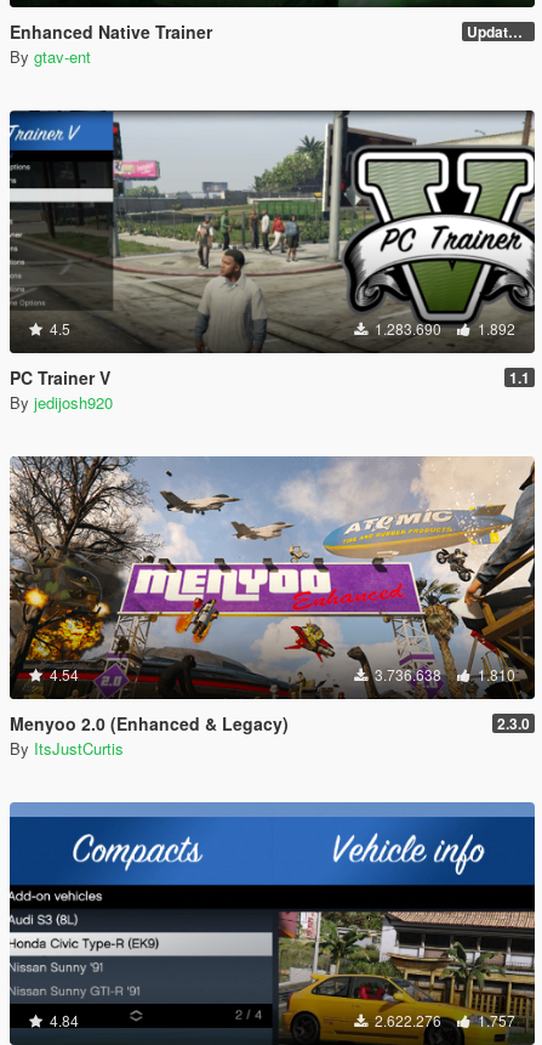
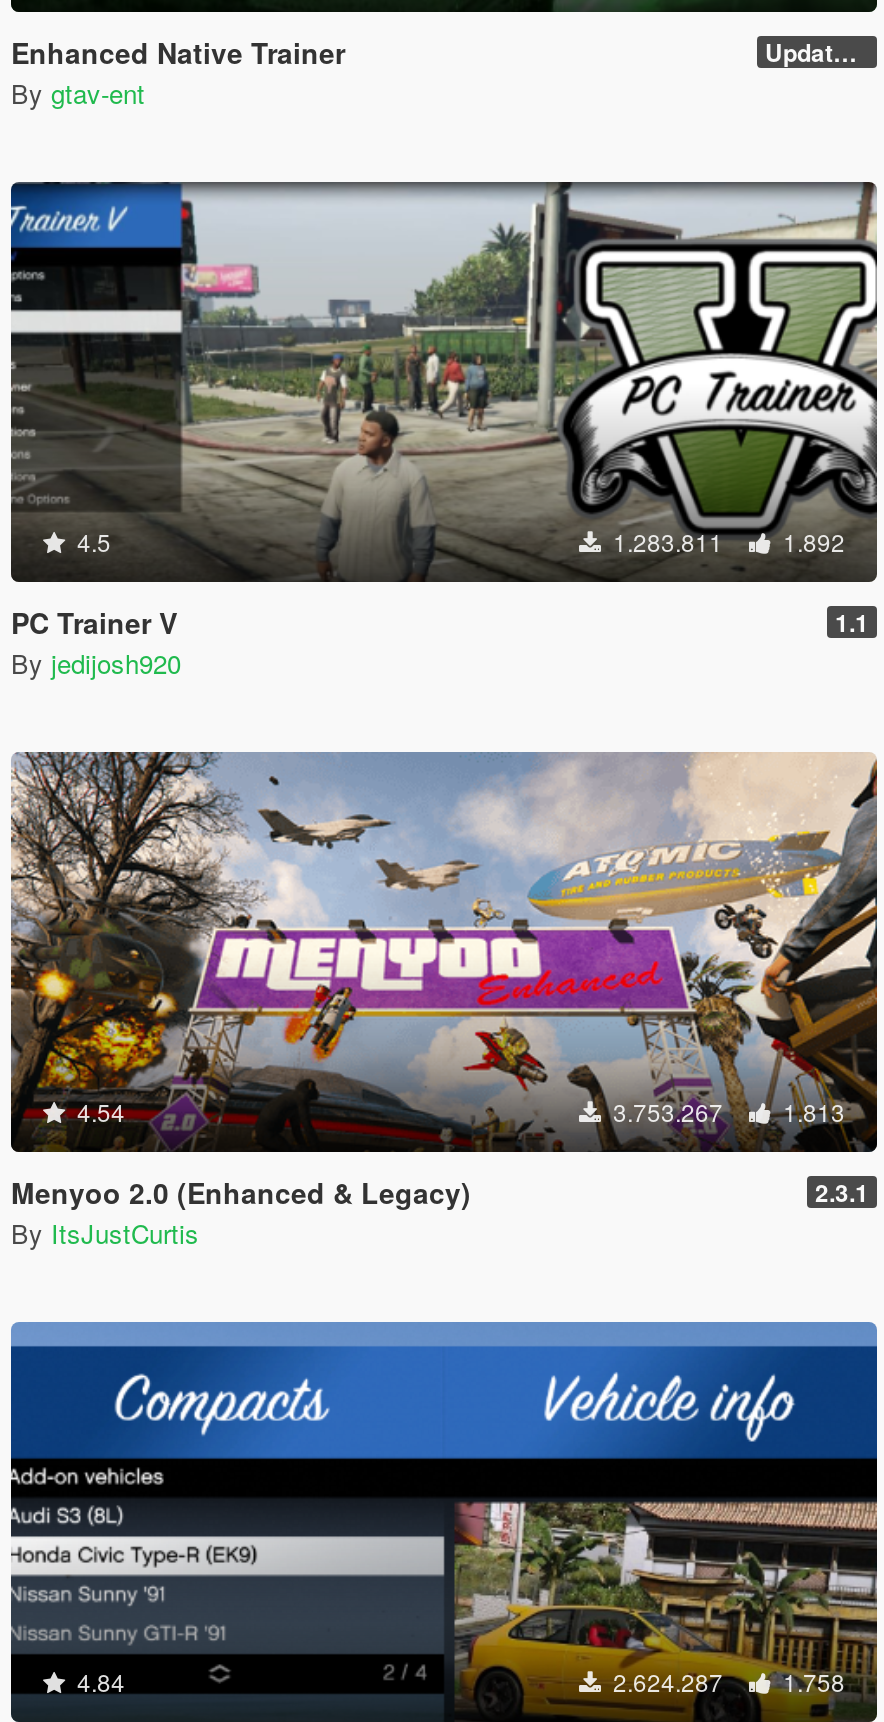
- 1.283.690 1.892
+ 1.283.811 1.892

- 3.736.638
+ 3.753.267

- 1.810
+ 1.813

- 2.3.0
+ 2.3.1

- 2.622.276
+ 2.624.287

- 1.757
+ 1.758
